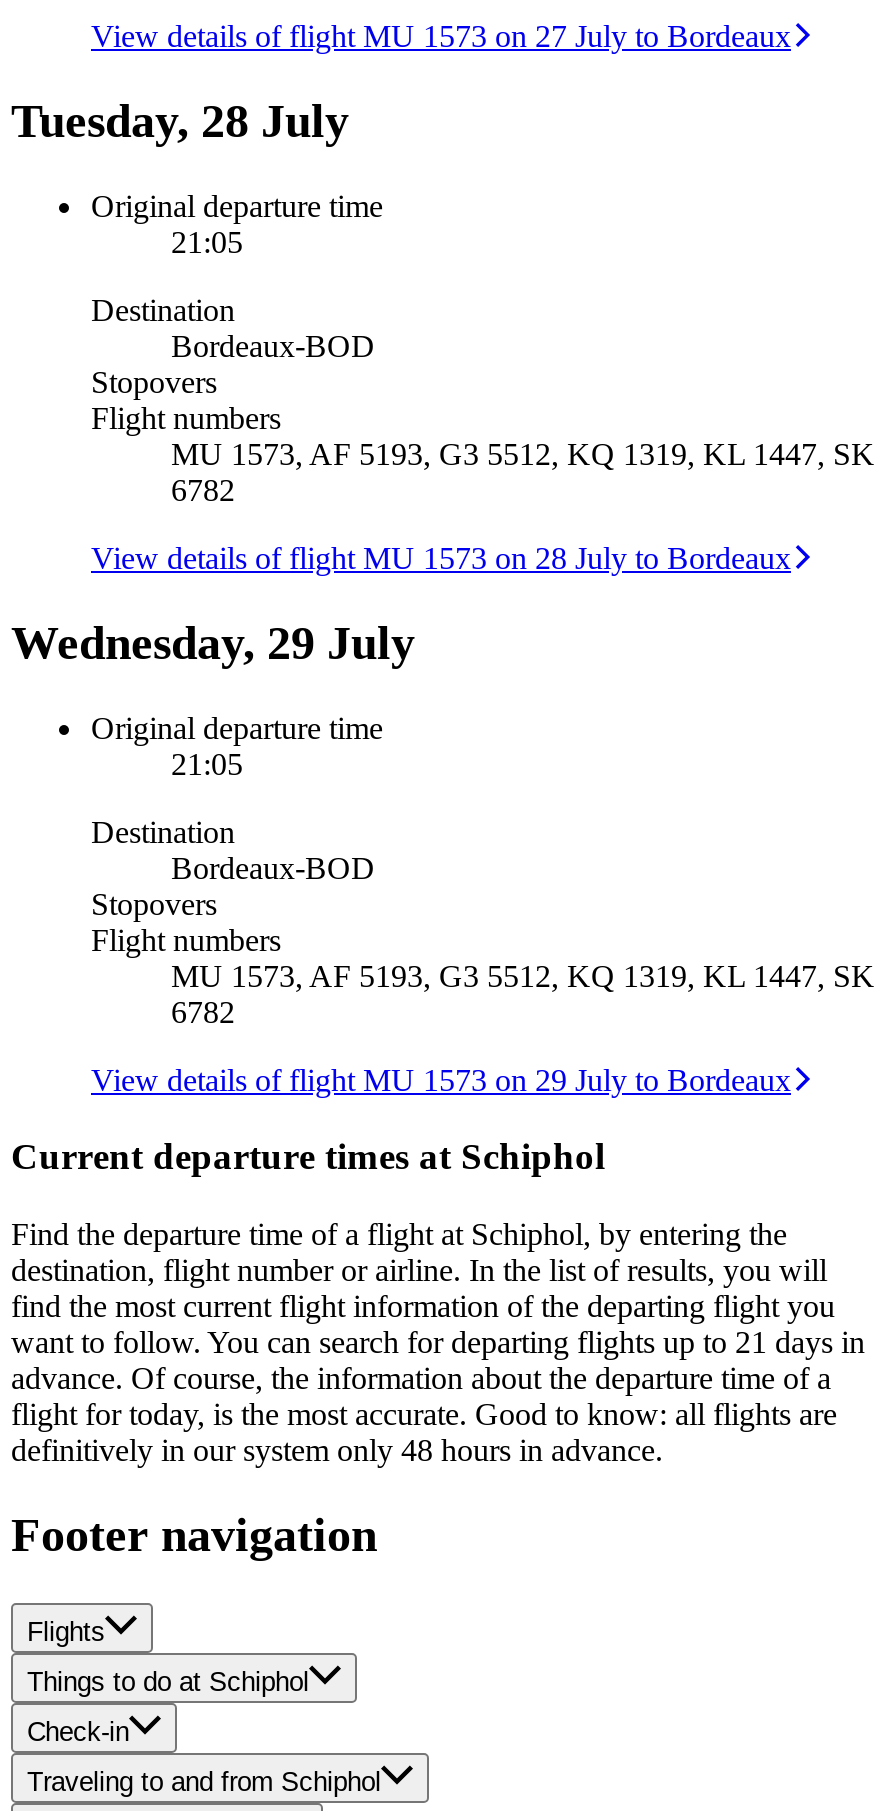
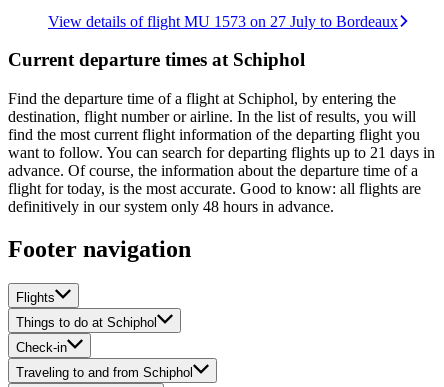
- Tuesday, 28 July
- Original departure time
- 21:05
- Destination
- Bordeaux-BOD
- Stopovers
- Flight numbers
- MU 1573, AF 5193, G3 5512, KQ 1319, KL 1447, SK
- 6782
- View details of flight MU 1573 on 28 July to Bordeaux
- Wednesday, 29 July
- Original departure time
- 21:05
- Destination
- Bordeaux-BOD
- Stopovers
- Flight numbers
- MU 1573, AF 5193, G3 5512, KQ 1319, KL 1447, SK
- 6782
- View details of flight MU 1573 on 29 July to Bordeaux
